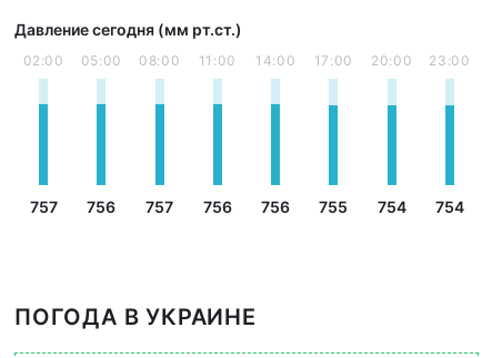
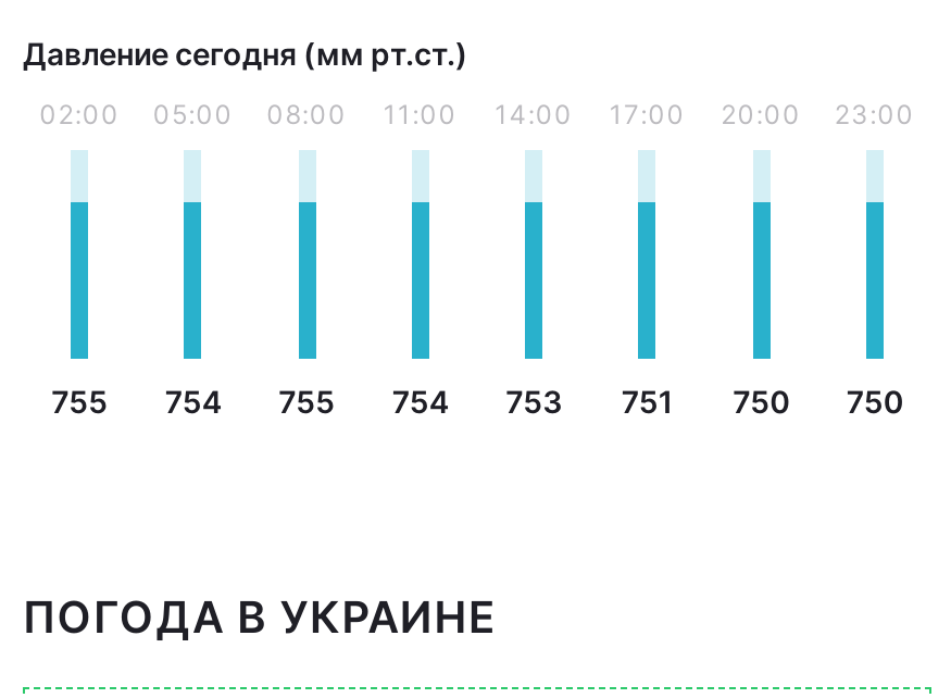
- 757
+ 755

- 756
+ 754

- 757
+ 755

- 756
+ 754

- 756
+ 753

- 755
+ 751

- 754
+ 750

- 754
+ 750
